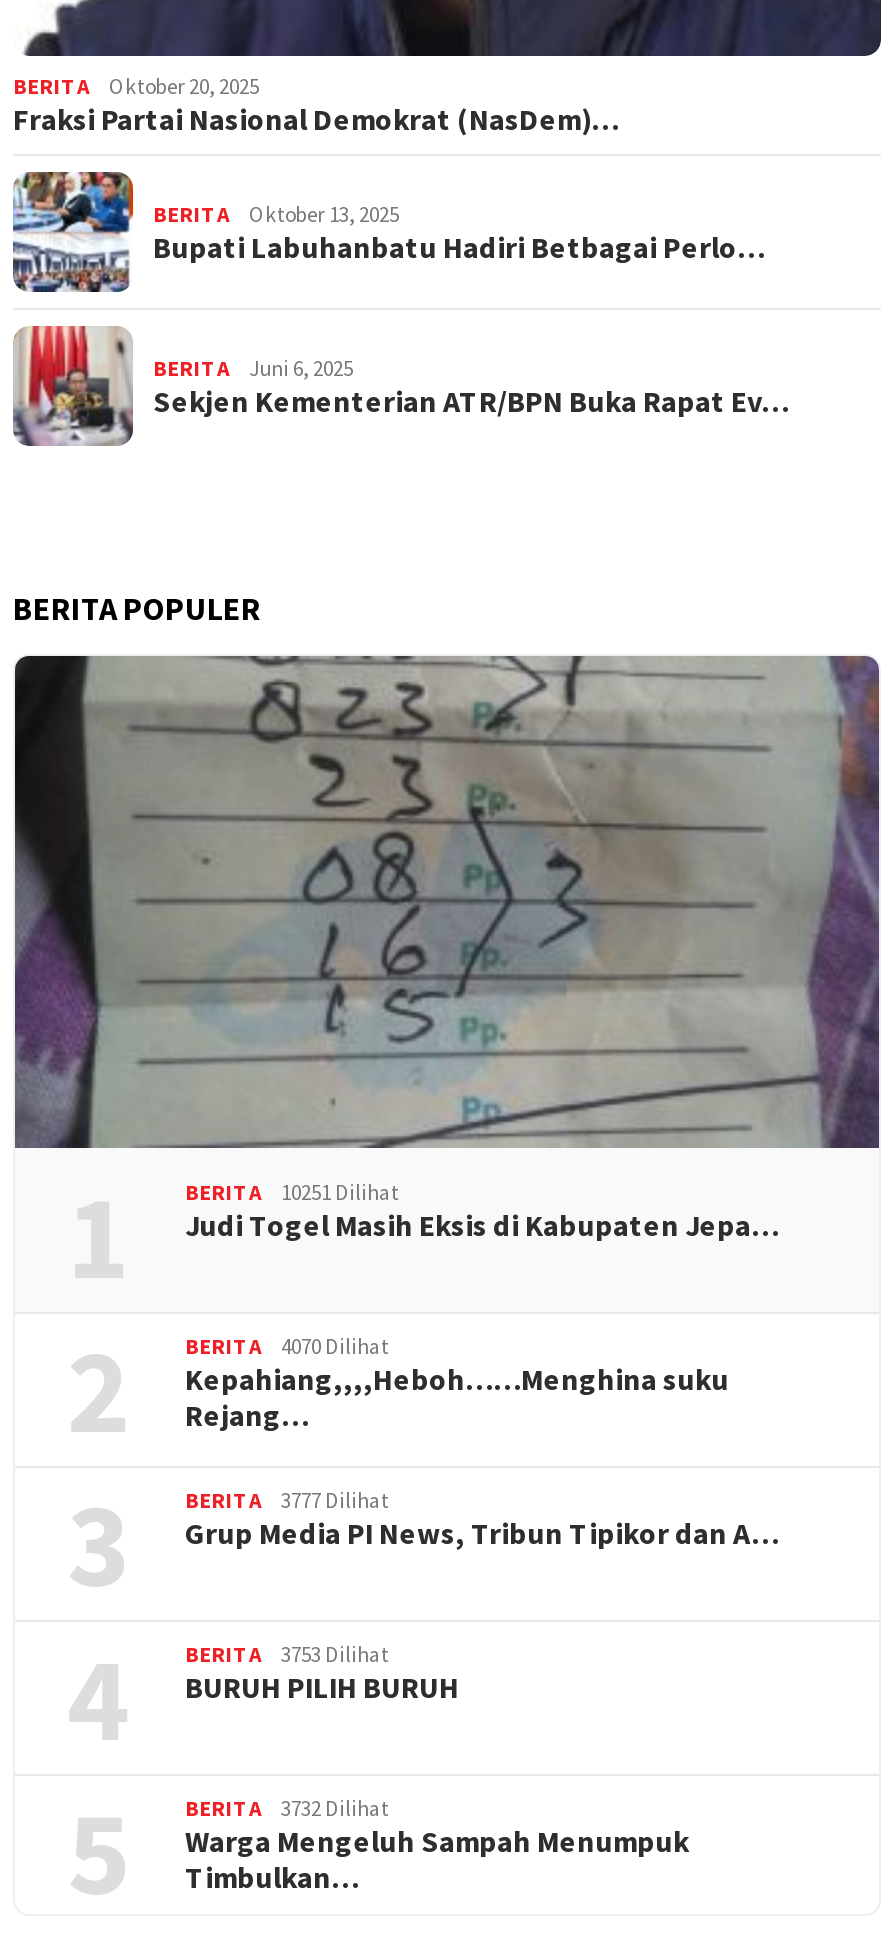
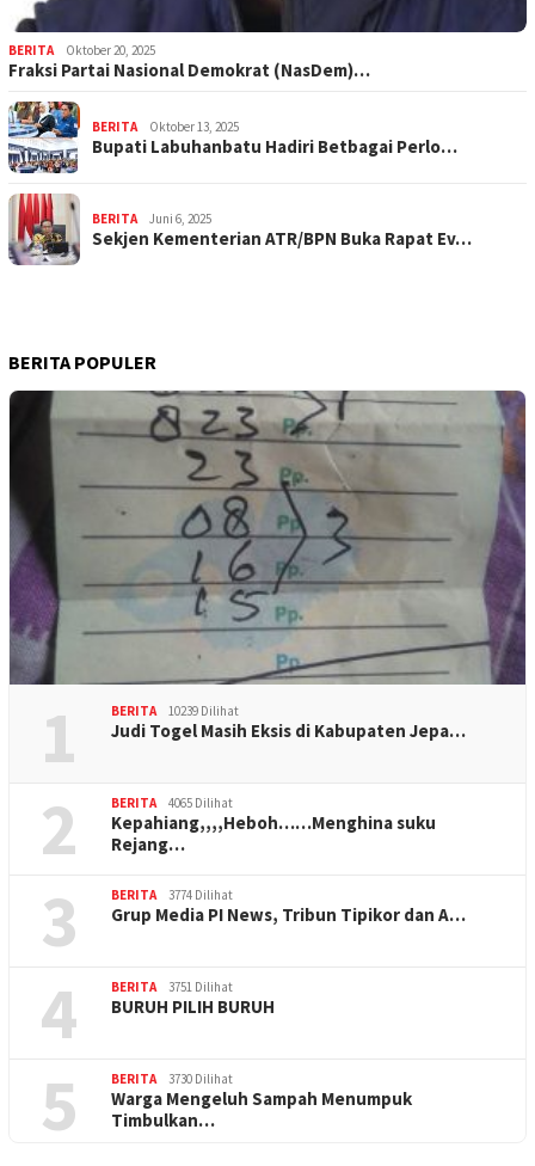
- BERITA 10251 Dilihat
+ BERITA 10239 Dilihat

- BERITA 4070 Dilihat
+ BERITA 4065 Dilihat

- BERITA 3777 Dilihat
+ BERITA 3774 Dilihat

- BERITA 3753 Dilihat
+ BERITA 3751 Dilihat

- BERITA 3732 Dilihat
+ BERITA 3730 Dilihat
